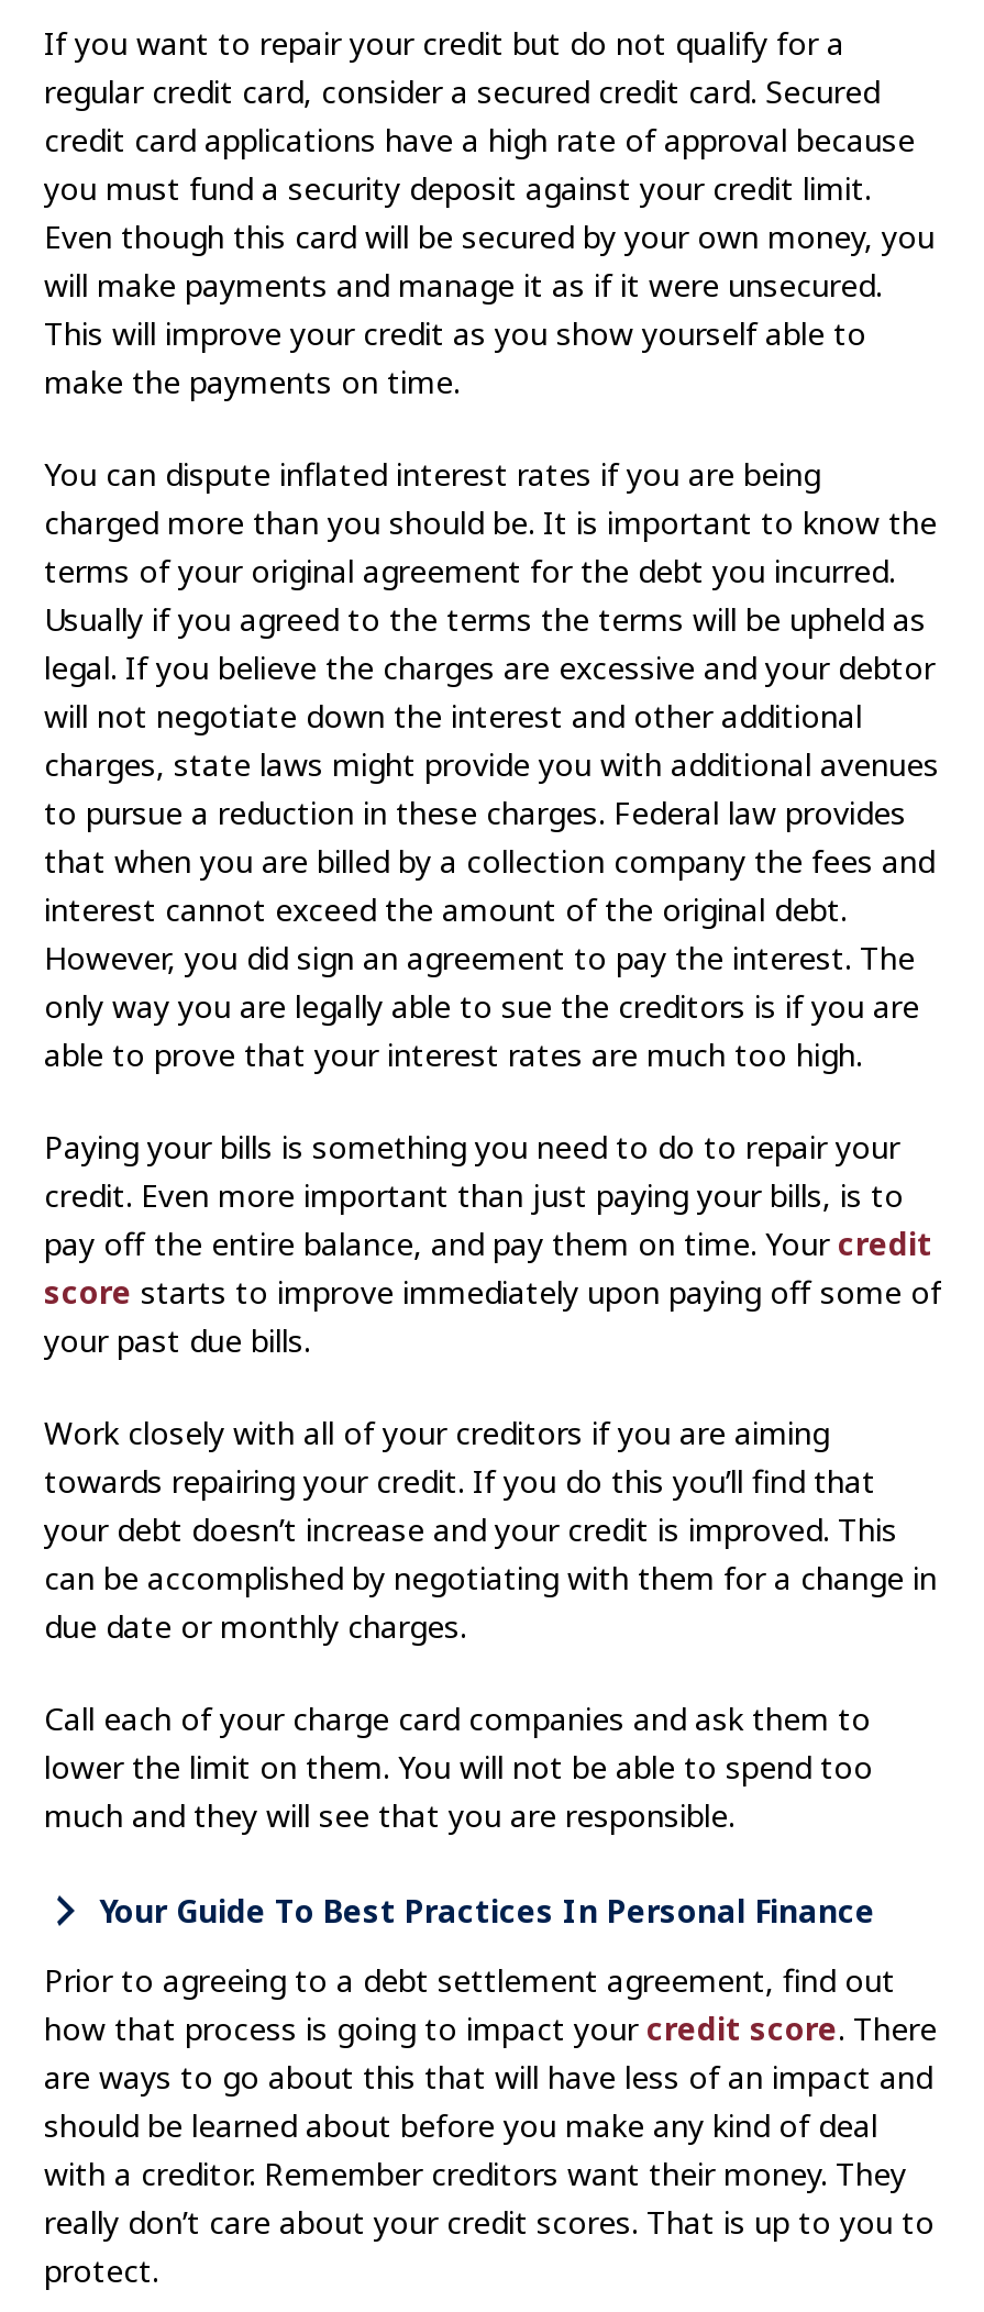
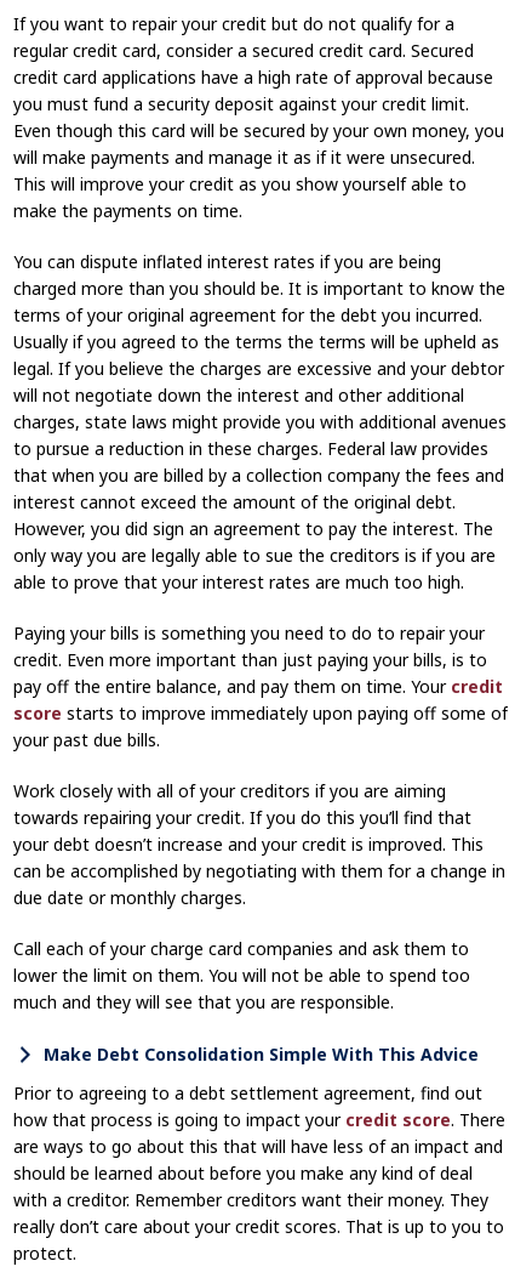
- Your Guide To Best Practices In Personal Finance
+ Make Debt Consolidation Simple With This Advice
